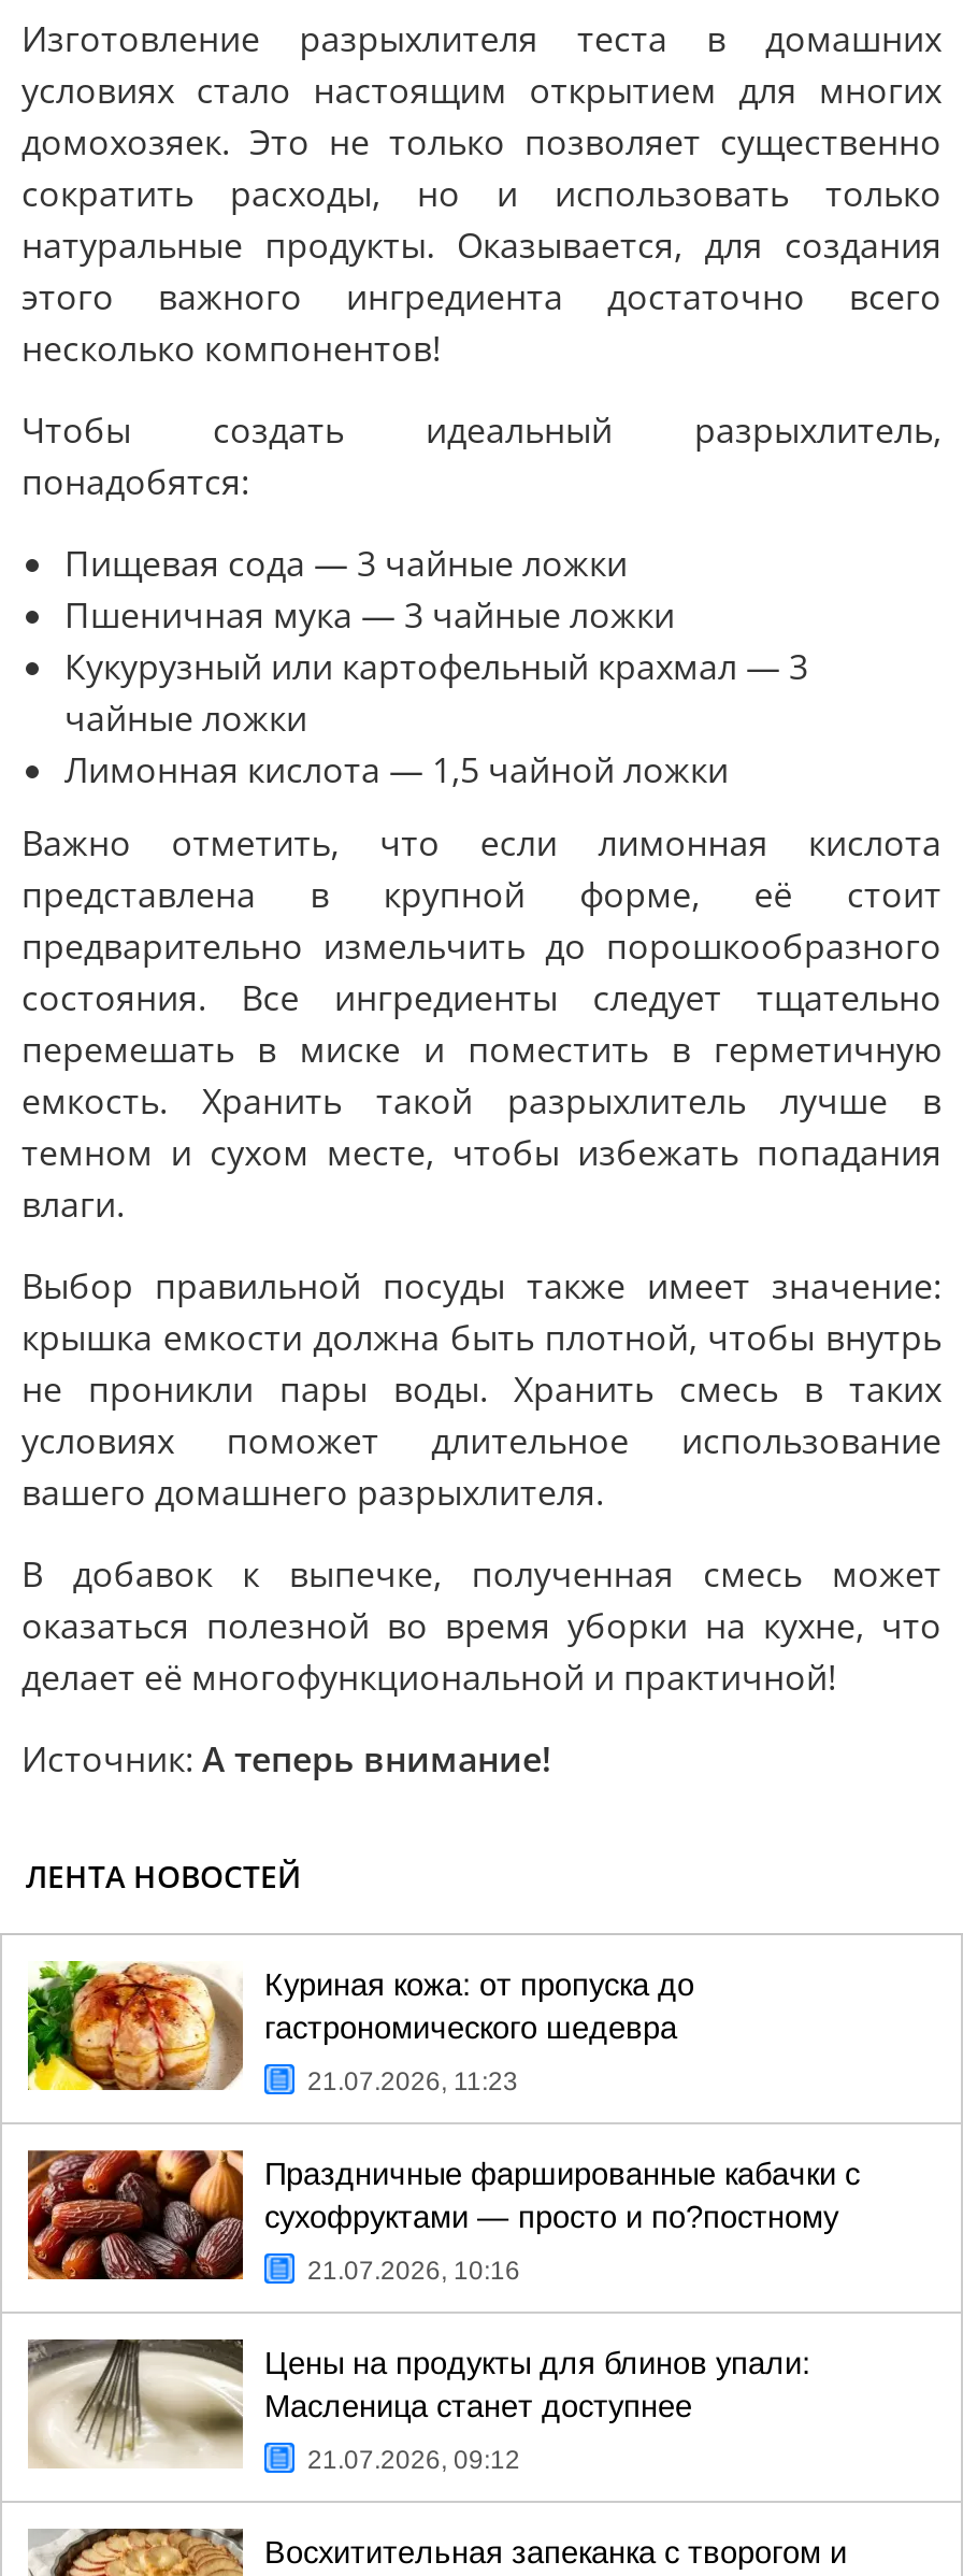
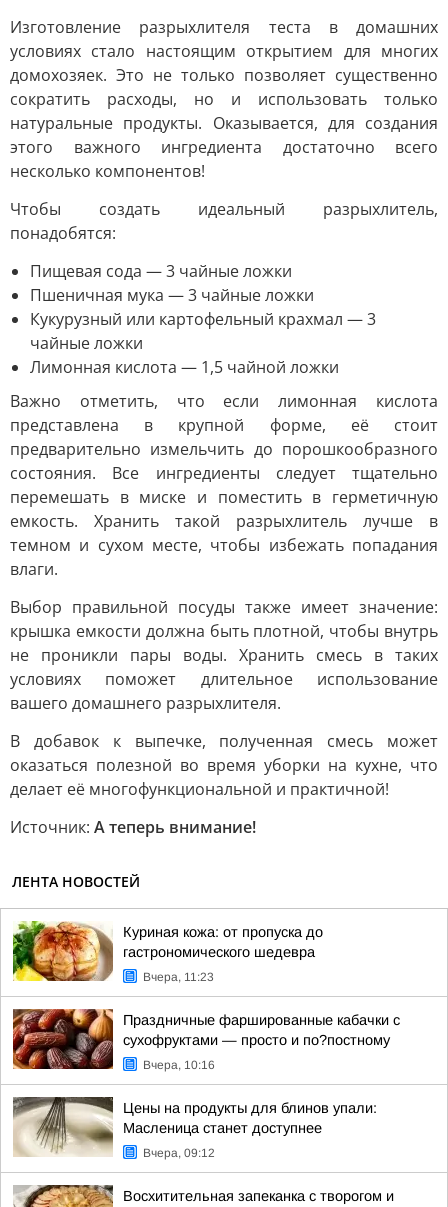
- 21.07.2026, 11:23
+ Вчера, 11:23

- 21.07.2026, 10:16
+ Вчера, 10:16

- 21.07.2026, 09:12
+ Вчера, 09:12
